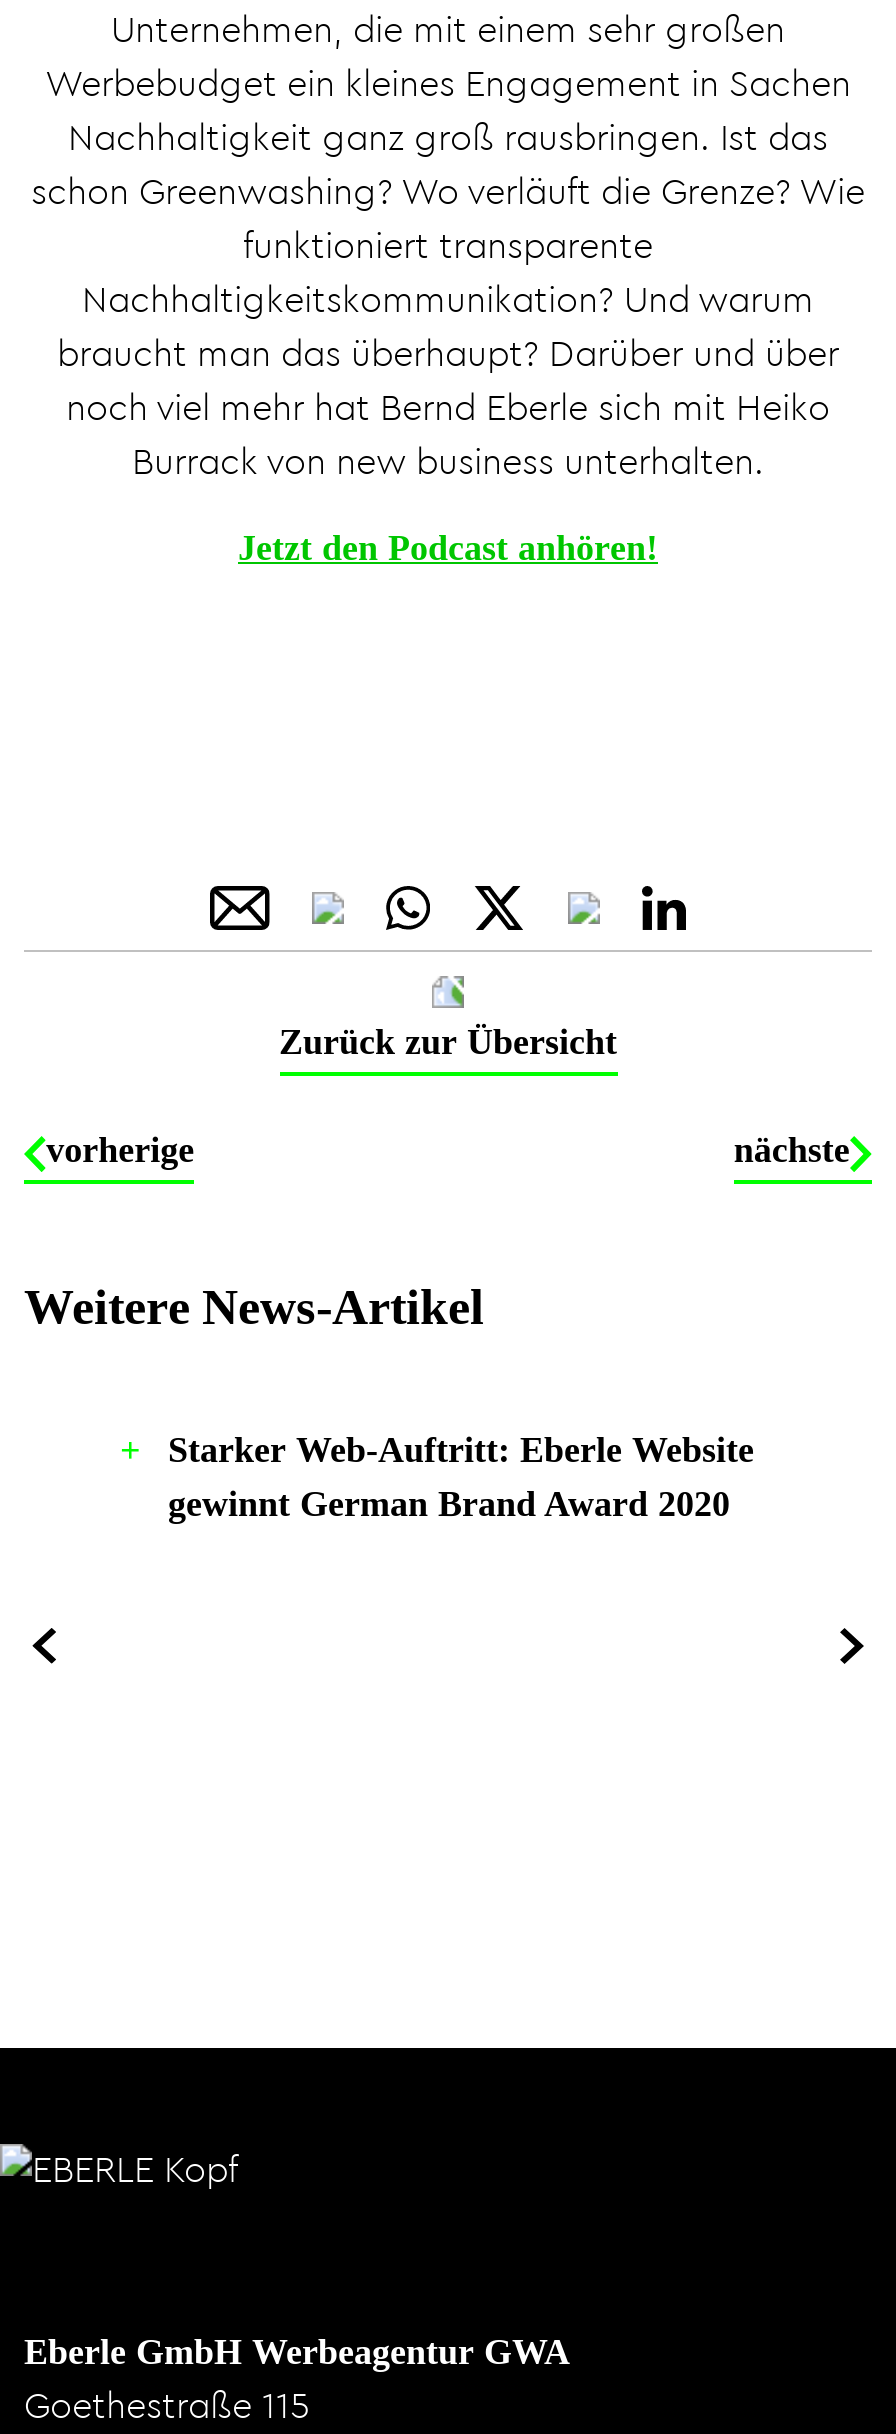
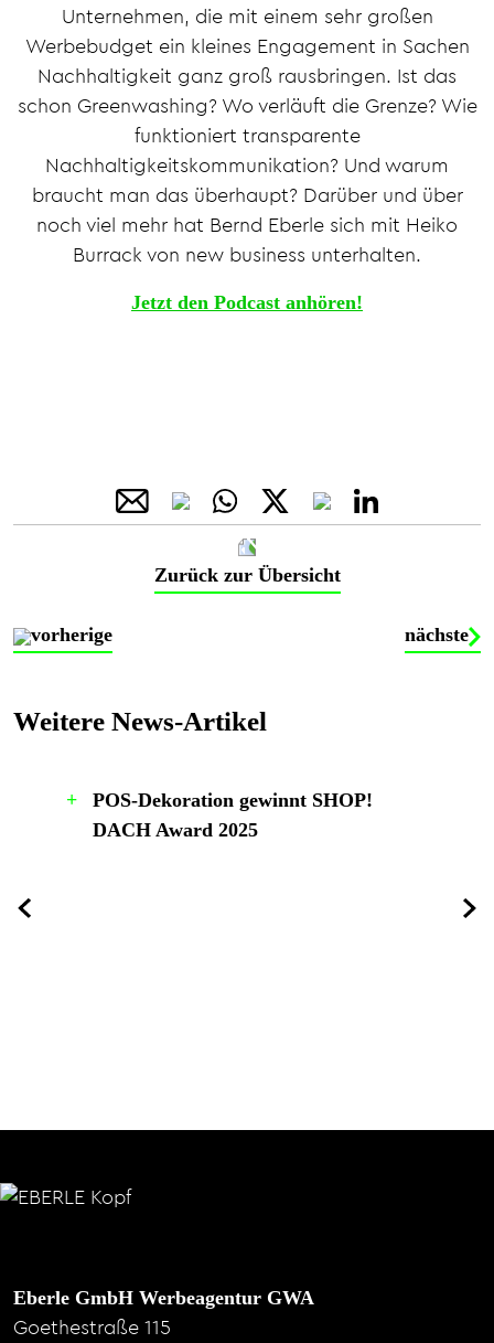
- Starker Web-Auftritt: Eberle Website
- gewinnt German Brand Award 2020
+ POS-Dekoration gewinnt SHOP!
+ DACH Award 2025
